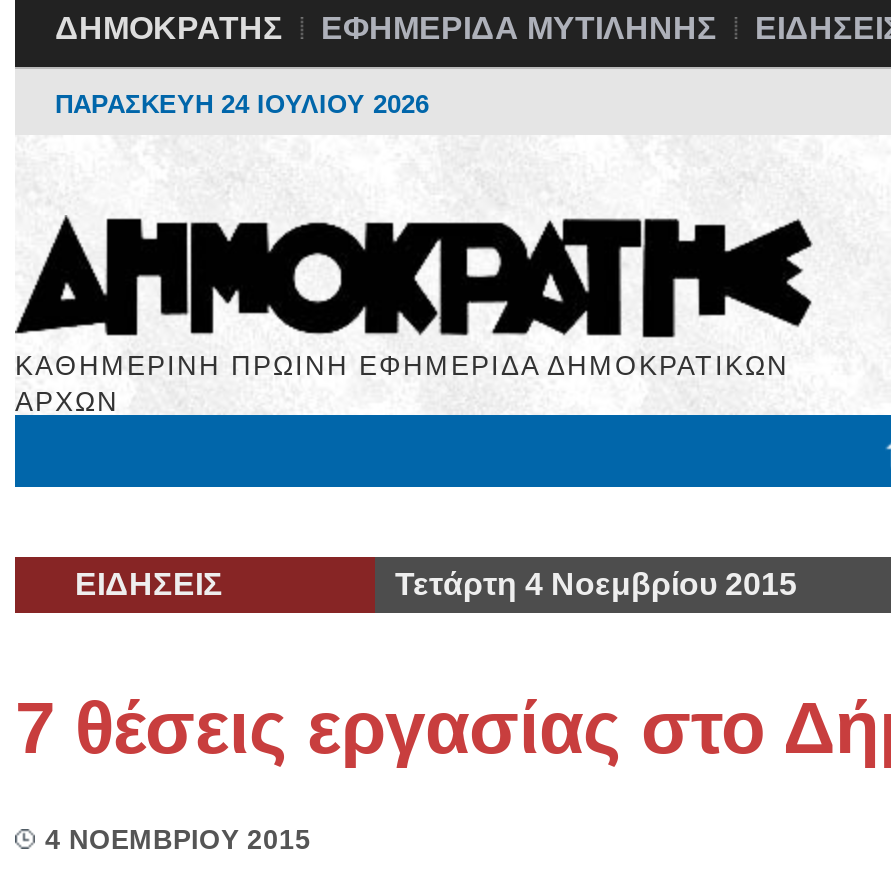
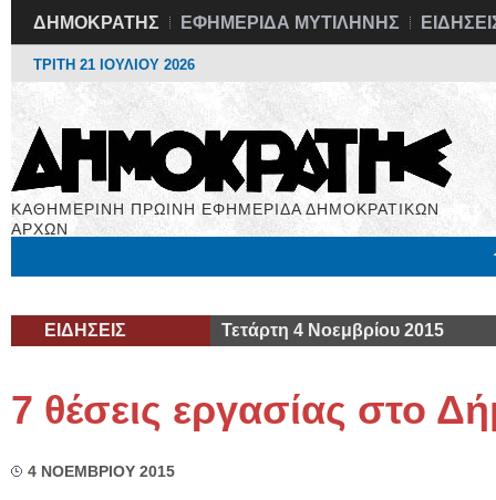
- ΠΑΡΑΣΚΕΥΗ 24 ΙΟΥΛΙΟΥ 2026
+ ΤΡΙΤΗ 21 ΙΟΥΛΙΟΥ 2026
